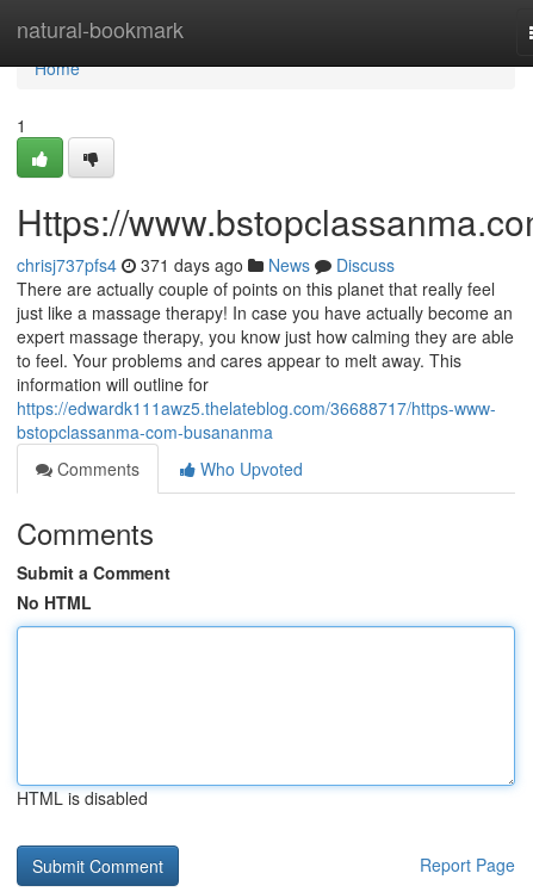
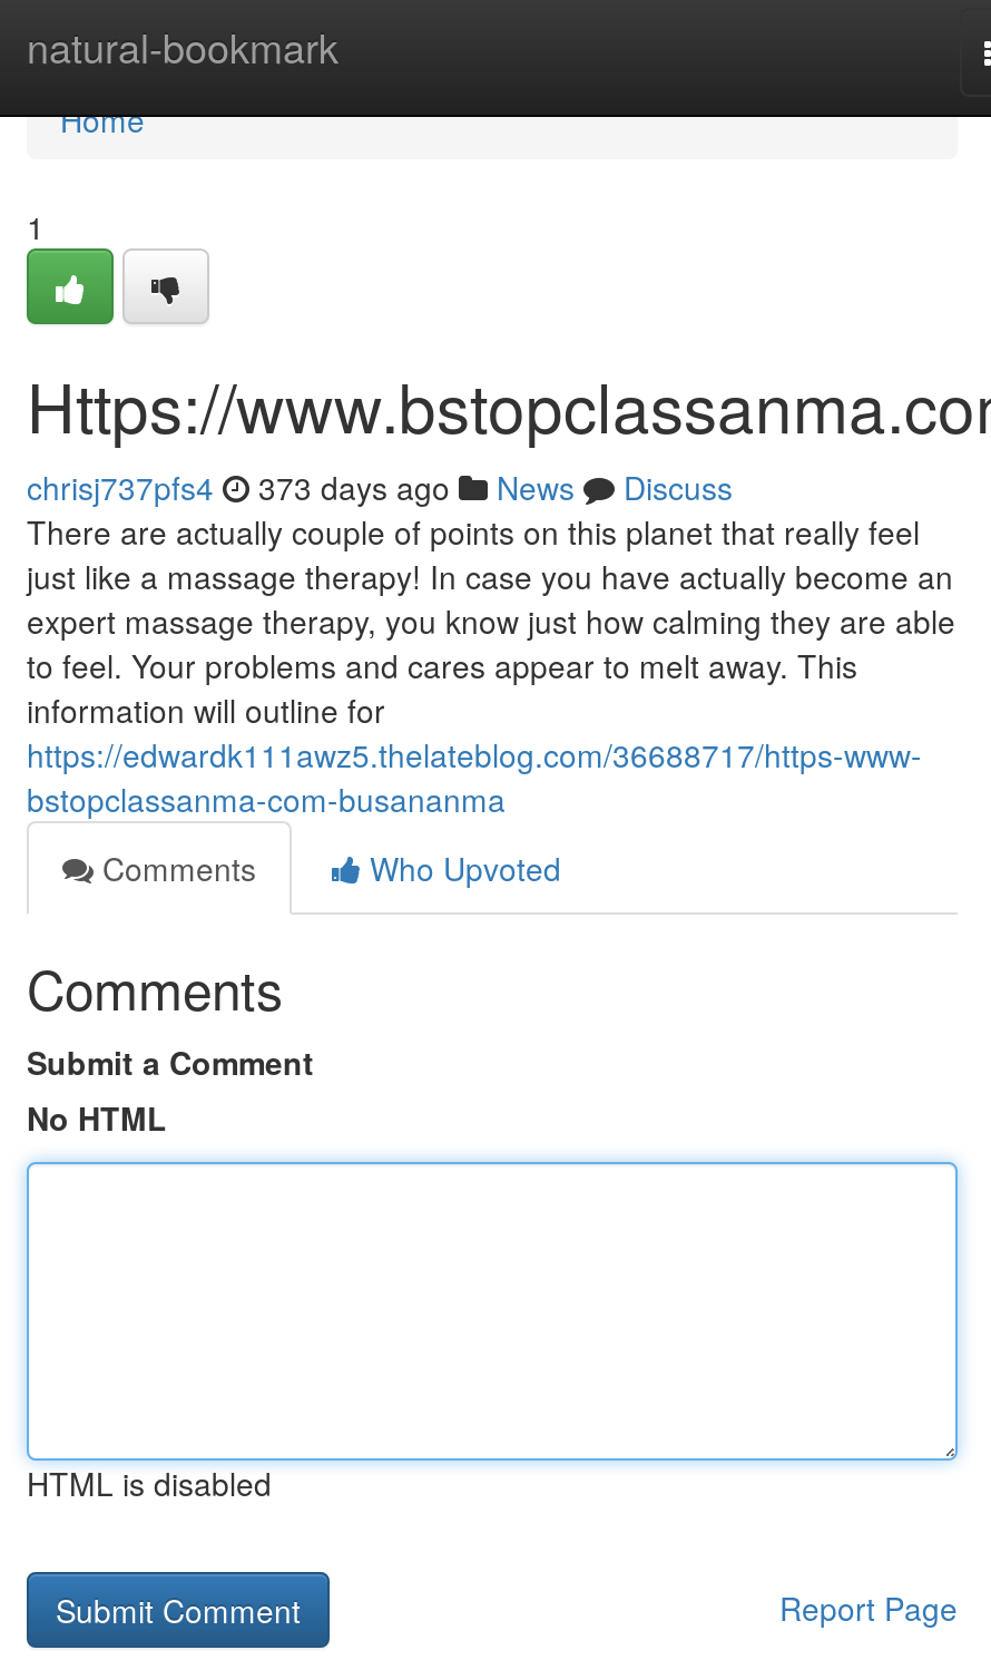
- chrisj737pfs4 371 days ago News Discuss
+ chrisj737pfs4 373 days ago News Discuss
